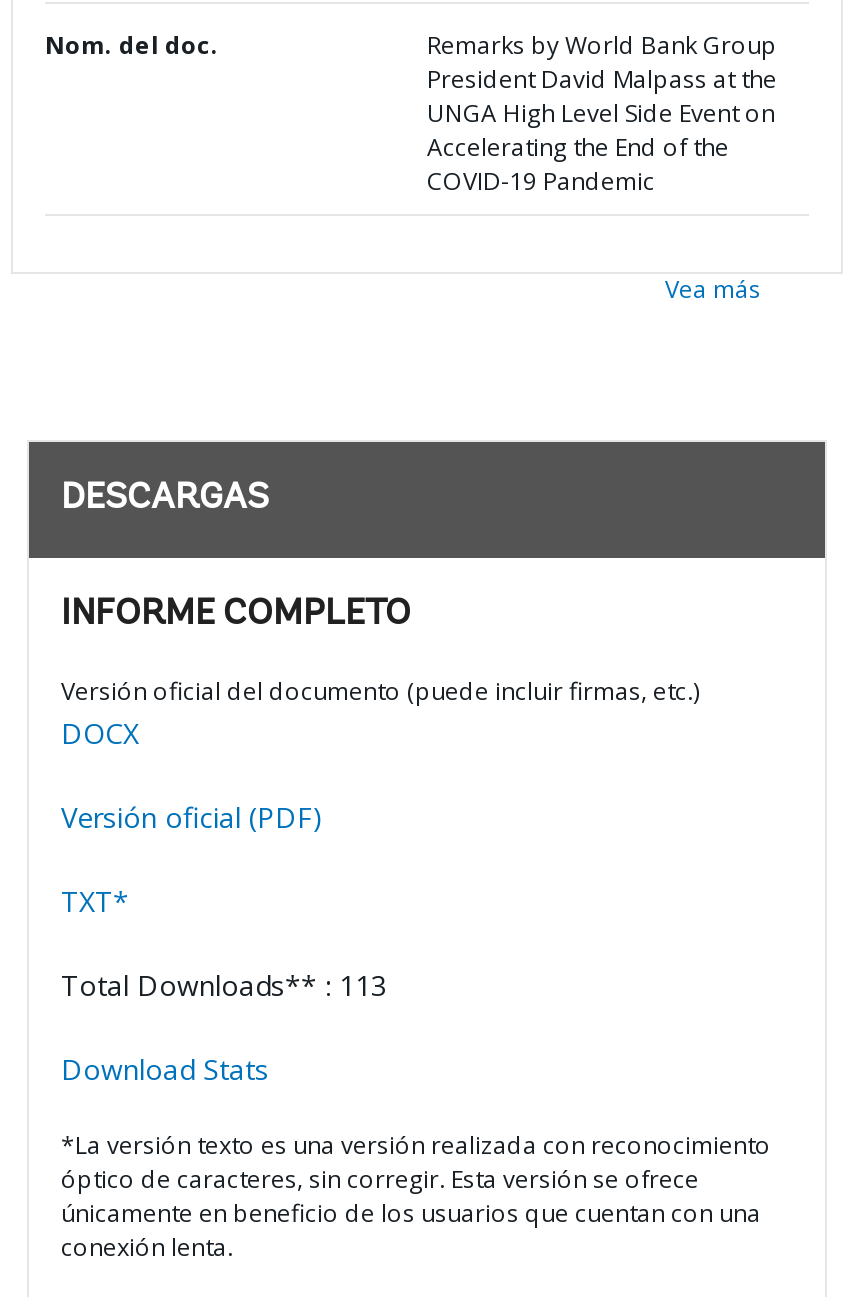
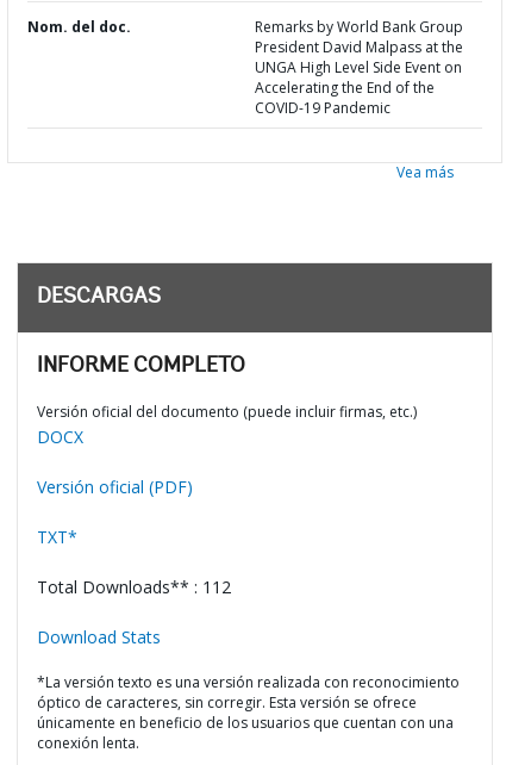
- Total Downloads** : 113
+ Total Downloads** : 112
